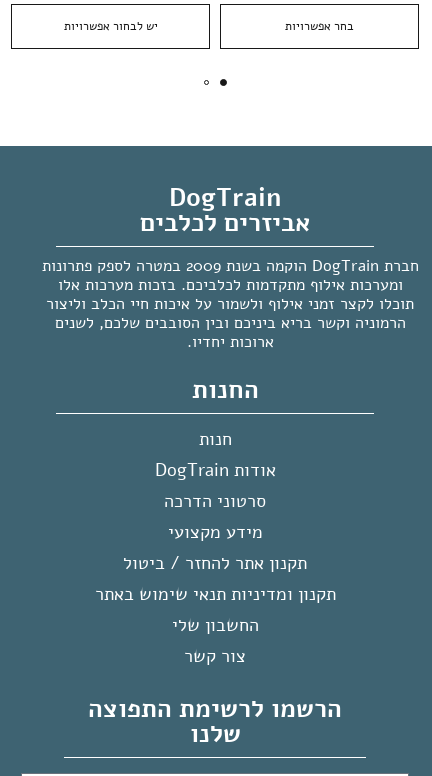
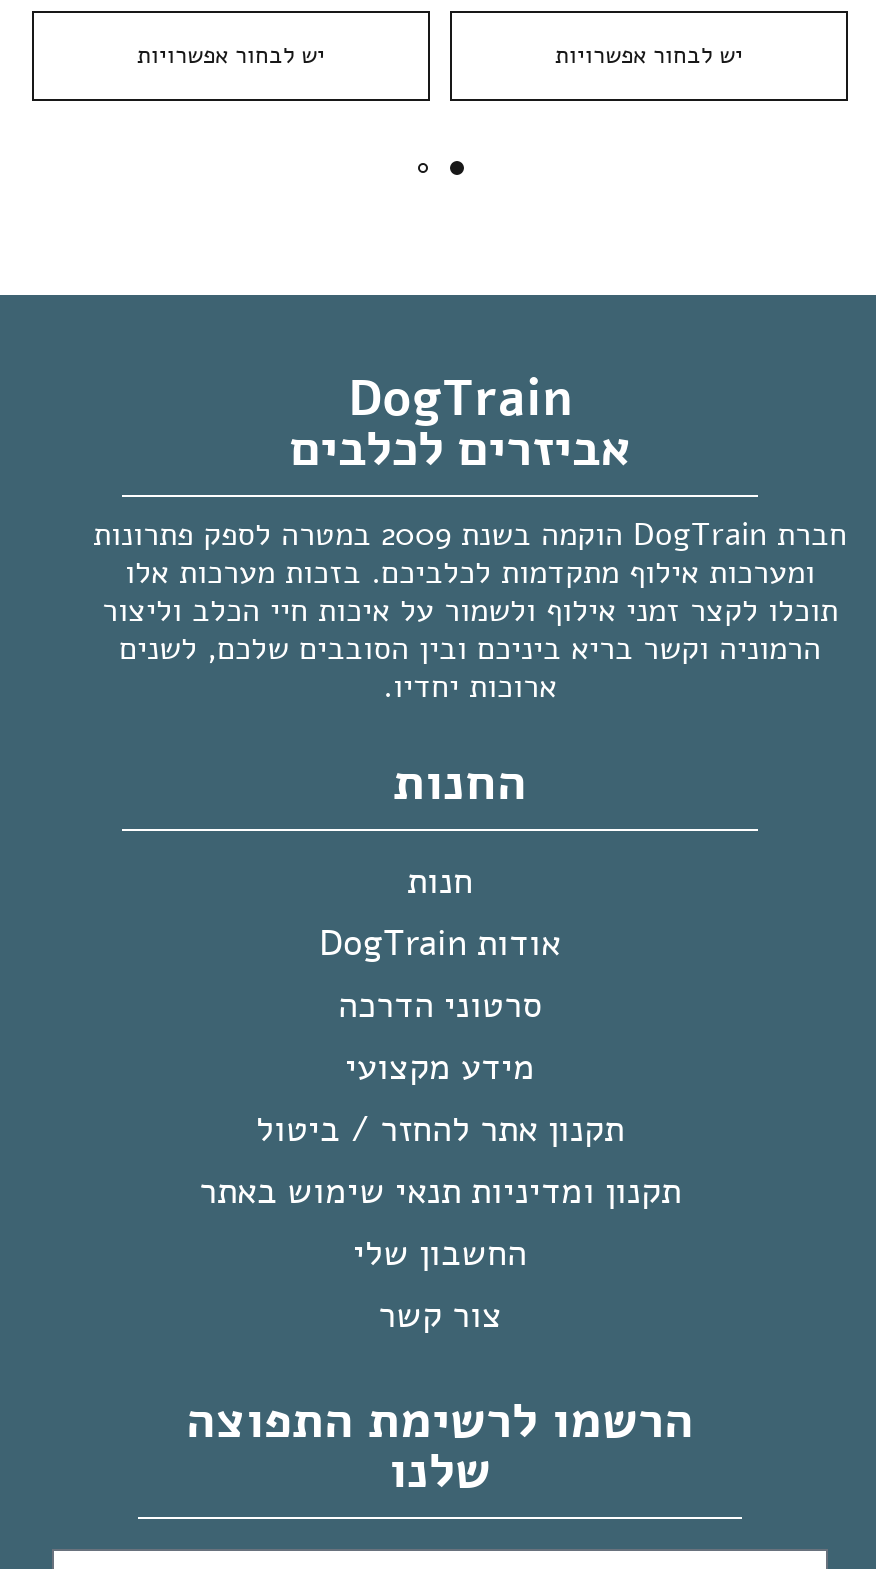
- בחר אפשרויות
+ יש לבחור אפשרויות
